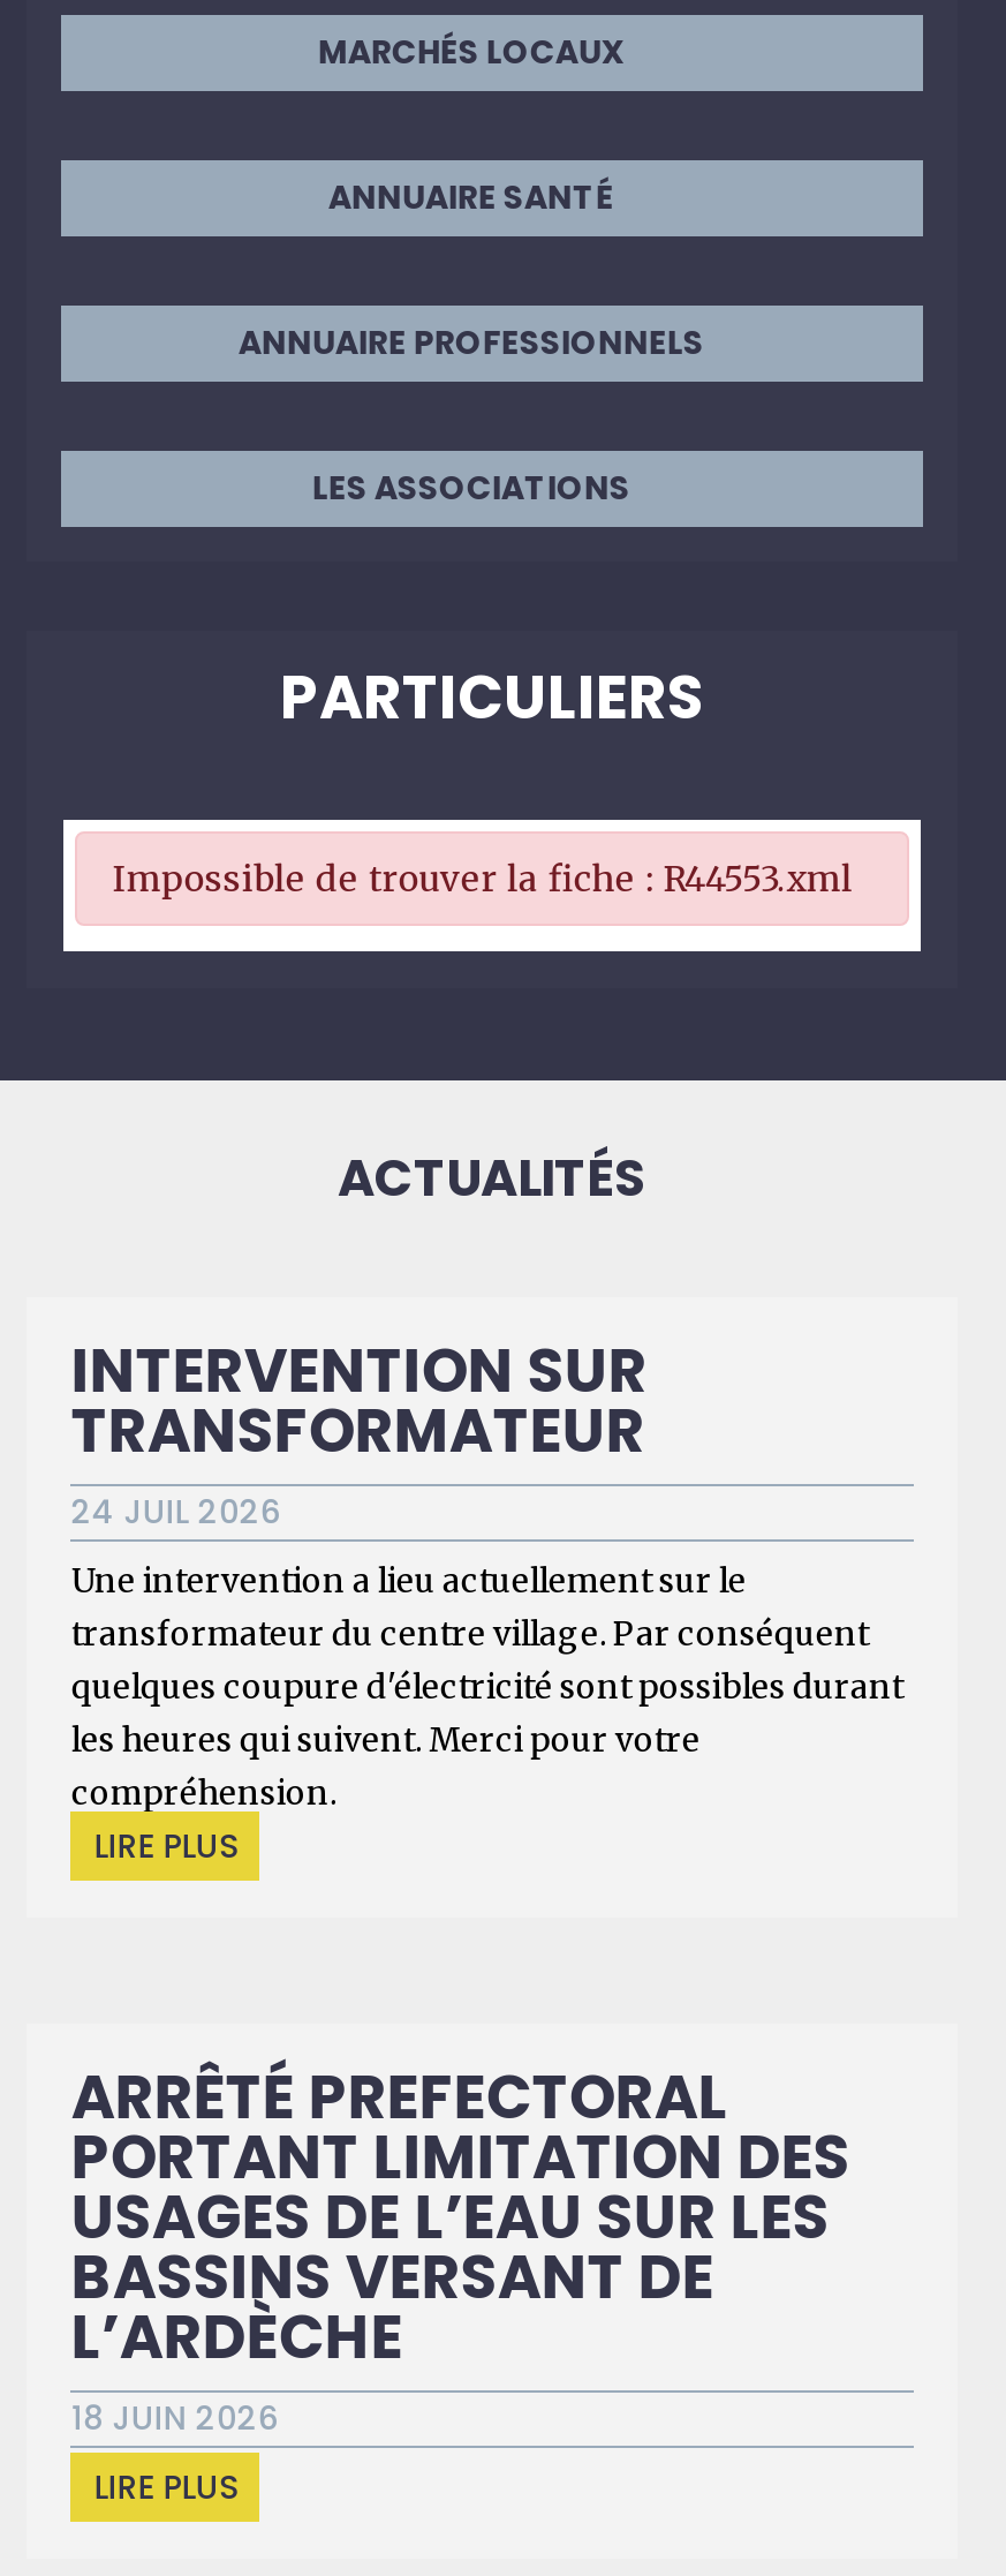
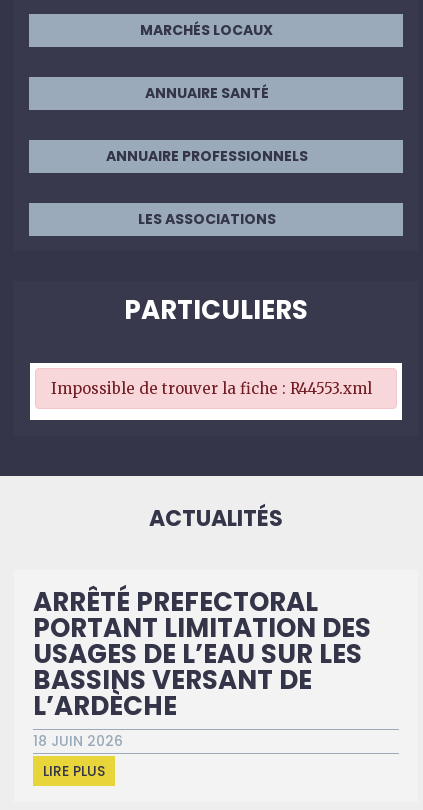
- INTERVENTION SUR
- TRANSFORMATEUR
- 24 JUIL 2026
- Une intervention a lieu actuellement sur le
- transformateur du centre village. Par conséquent
- quelques coupure d'électricité sont possibles durant
- les heures qui suivent. Merci pour votre
- compréhension.
- LIRE PLUS
